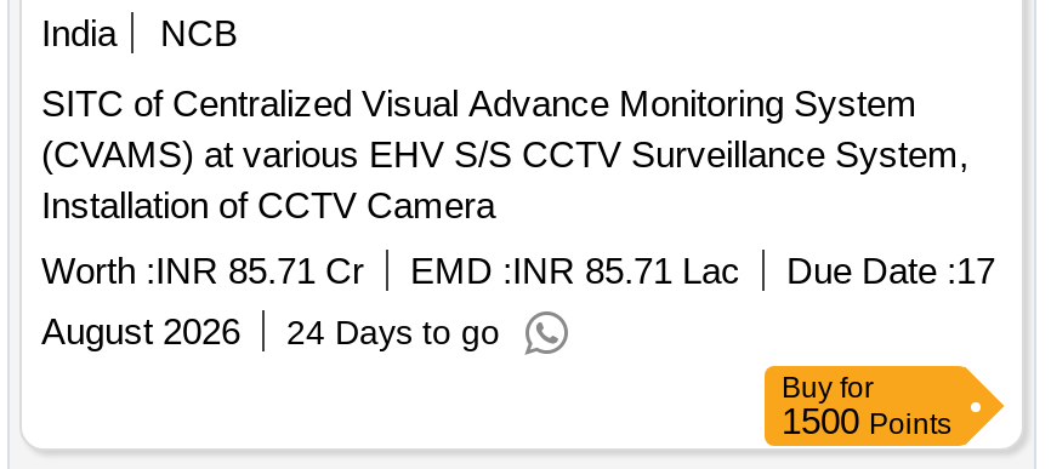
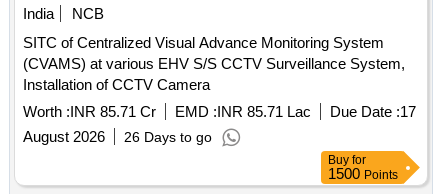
- August 2026 24 Days to go
+ August 2026 26 Days to go
